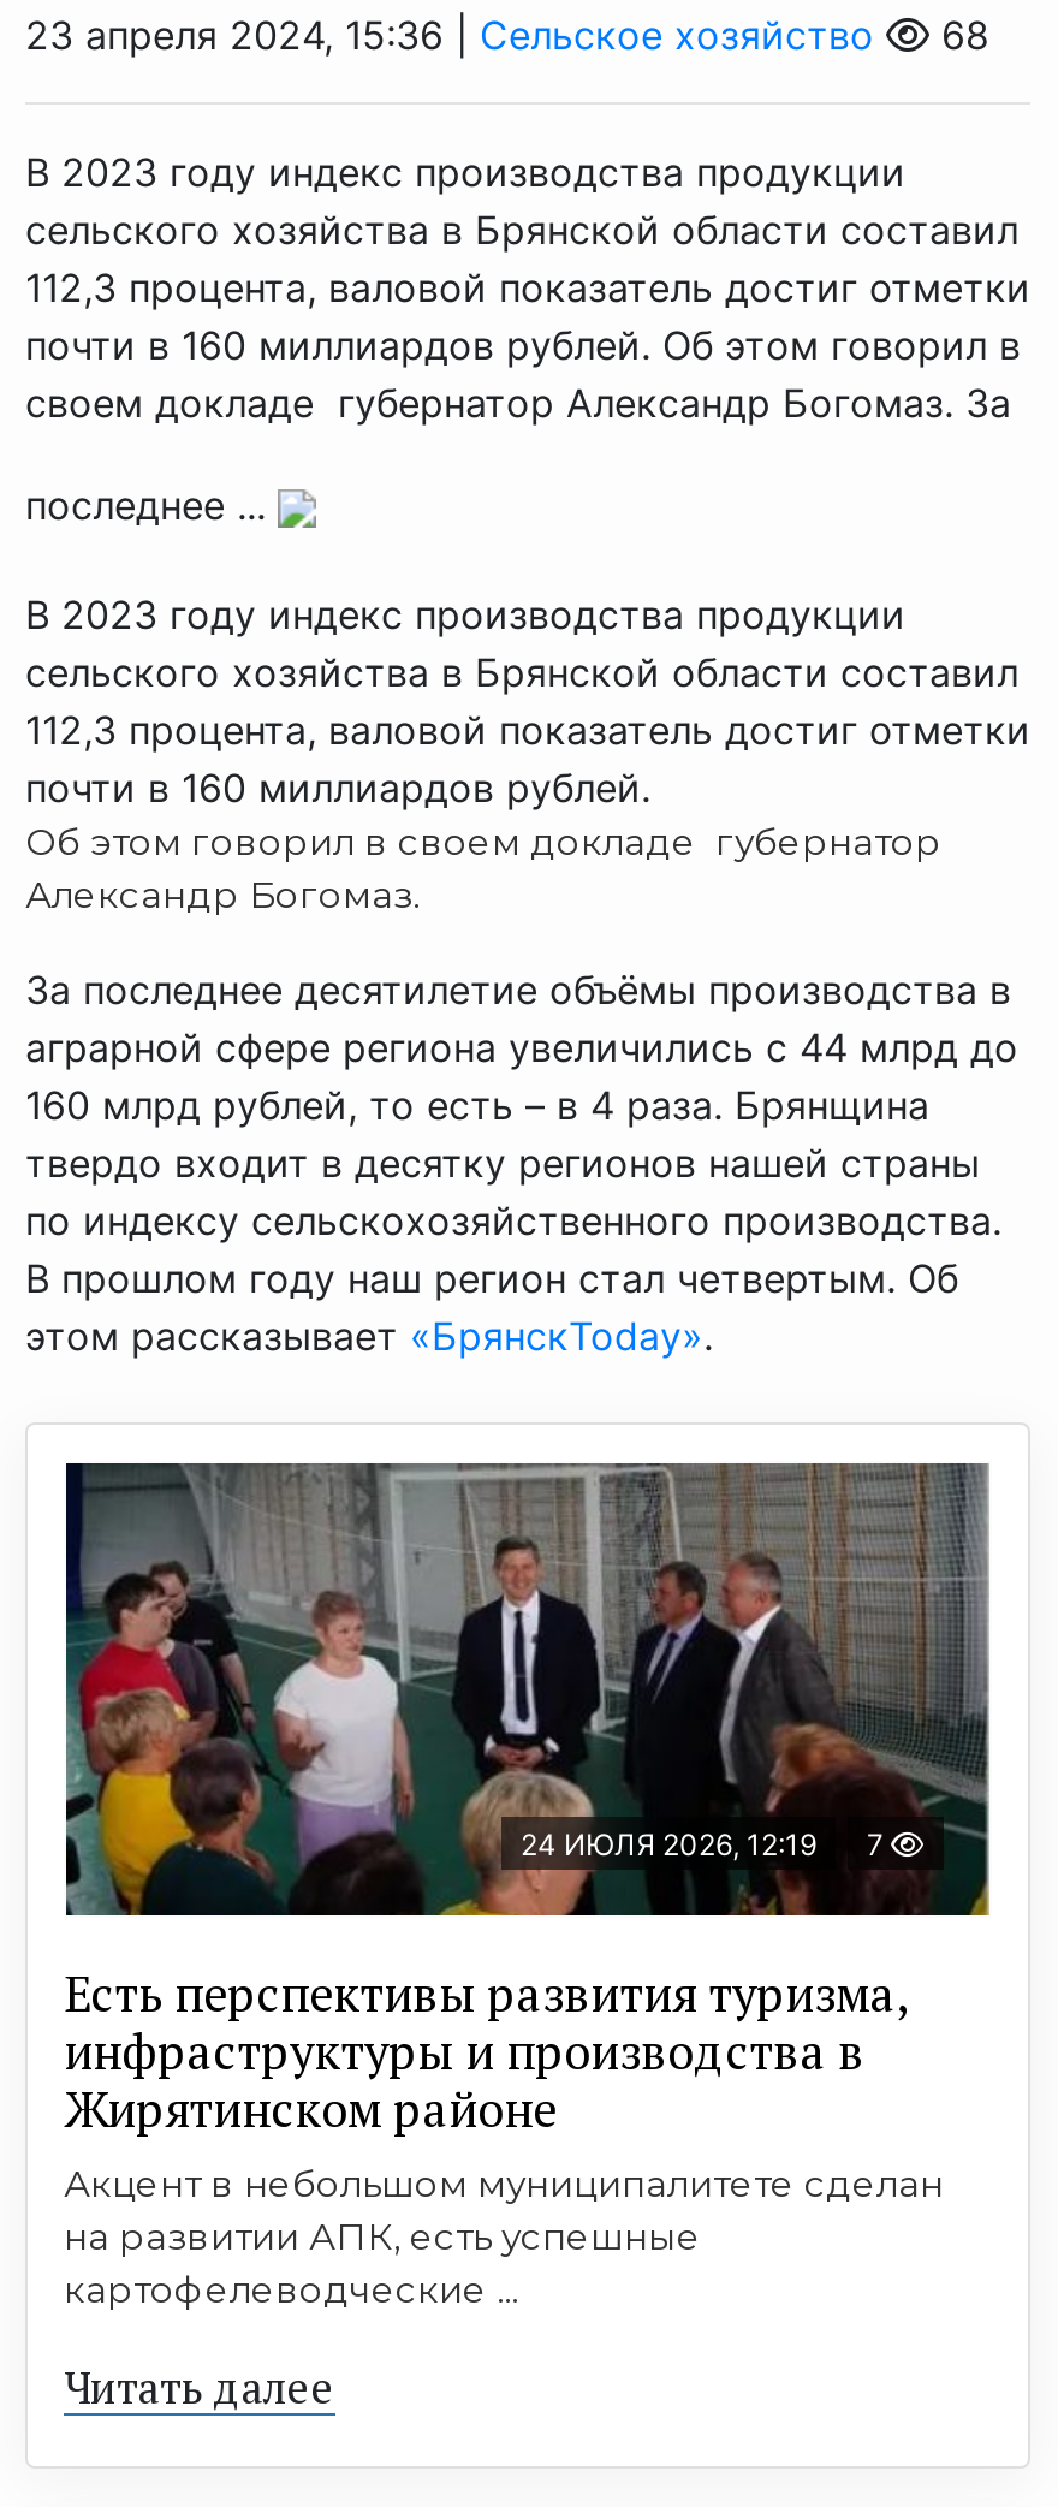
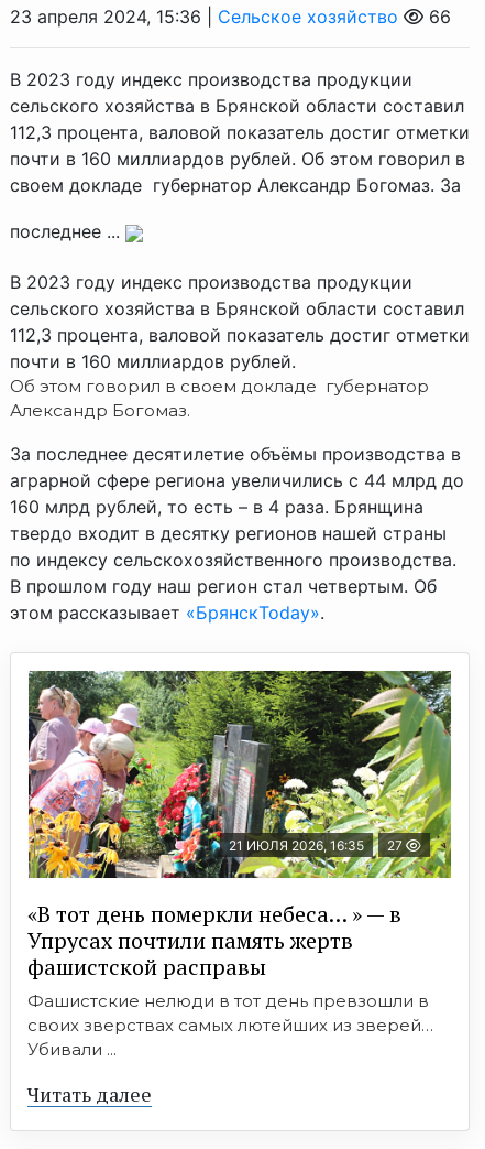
- 68
+ 66

- [image]
- 24 ИЮЛЯ 2026, 12:19
- 7
+ [image]
+ 21 ИЮЛЯ 2026, 16:35
+ 27

- Есть перспективы развития туризма,
- инфраструктуры и производства в
- Жирятинском районе
- Акцент в небольшом муниципалитете сделан
- на развитии АПК, есть успешные
- картофелеводческие ...
+ «В тот день померкли небеса… » — в
+ Упрусах почтили память жертв
+ фашистской расправы
+ Фашистские нелюди в тот день превзошли в
+ своих зверствах самых лютейших из зверей…
+ Убивали ...
